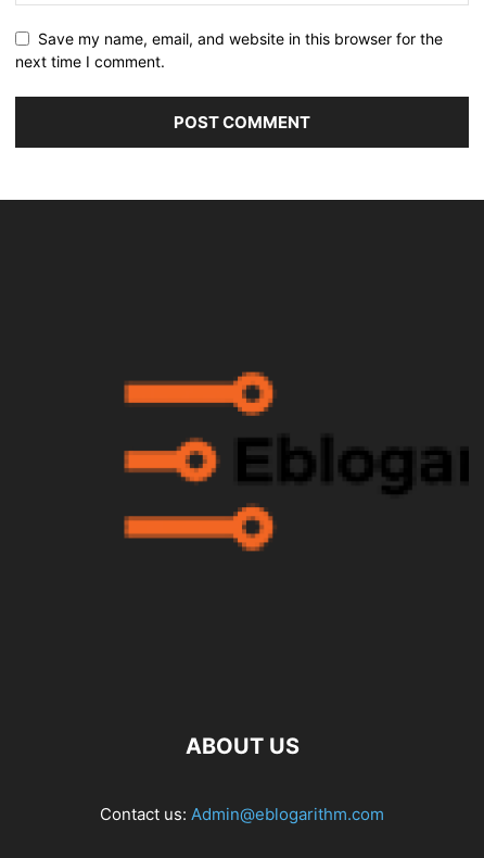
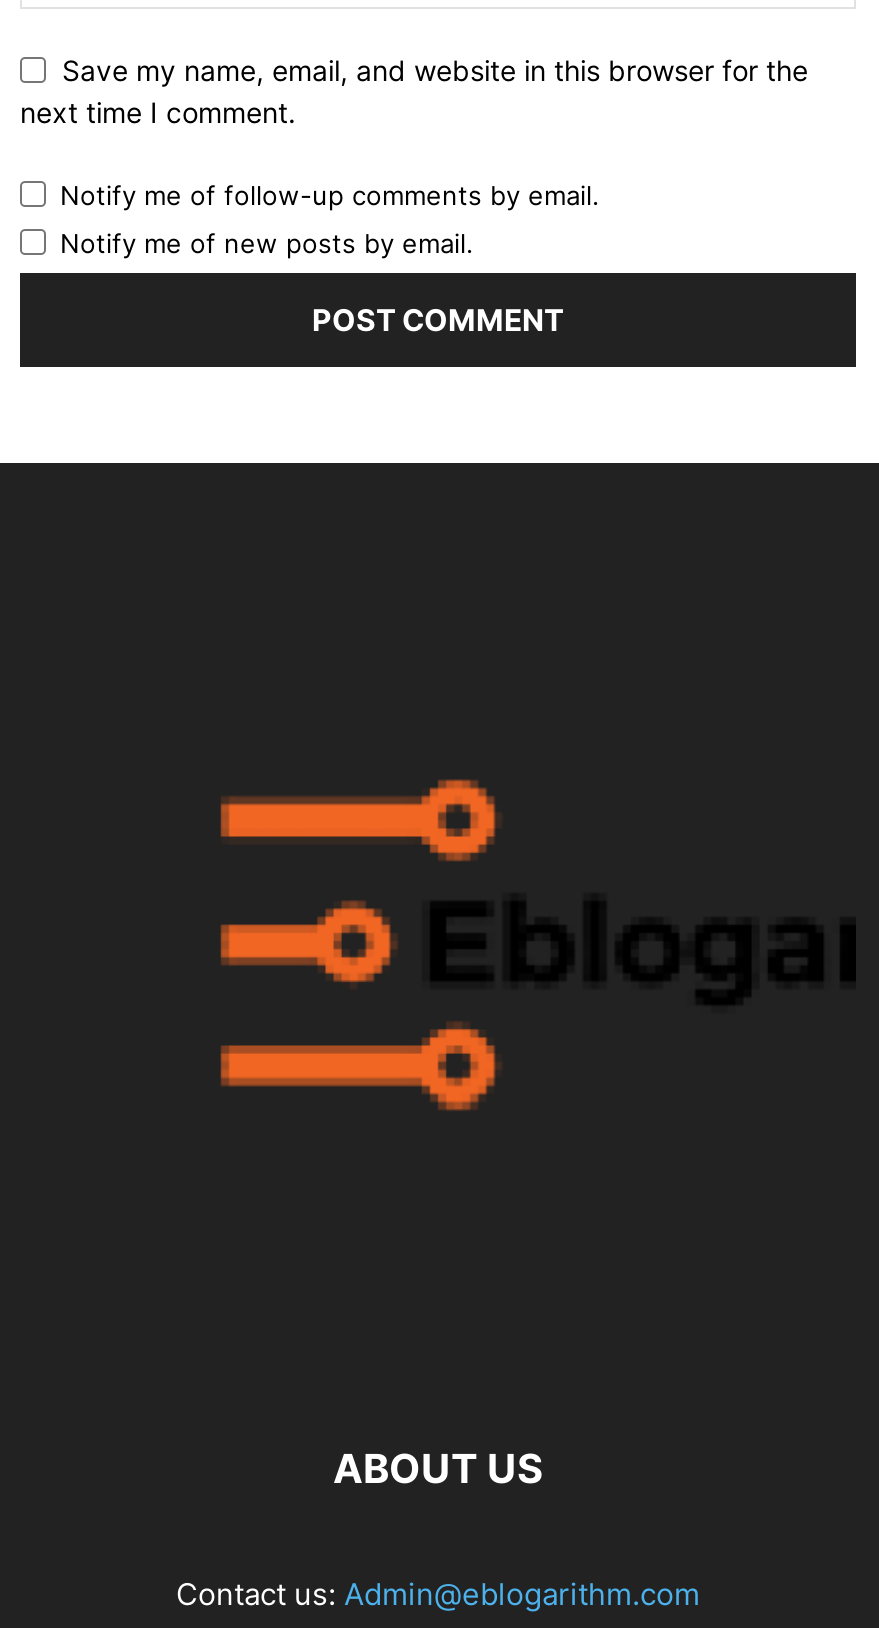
+ Notify me of follow-up comments by email.
+ Notify me of new posts by email.
